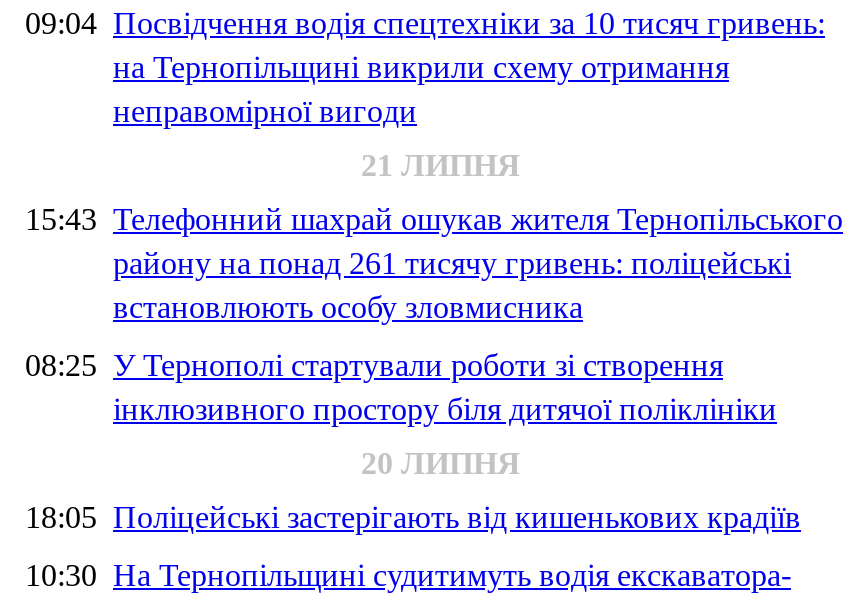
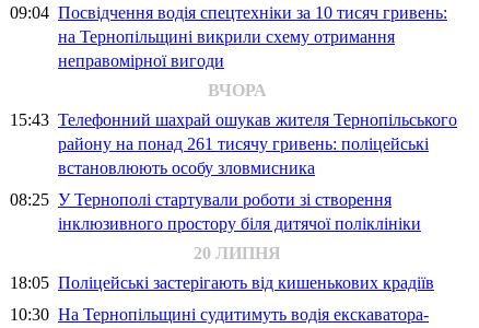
- 21 ЛИПНЯ
+ ВЧОРА
